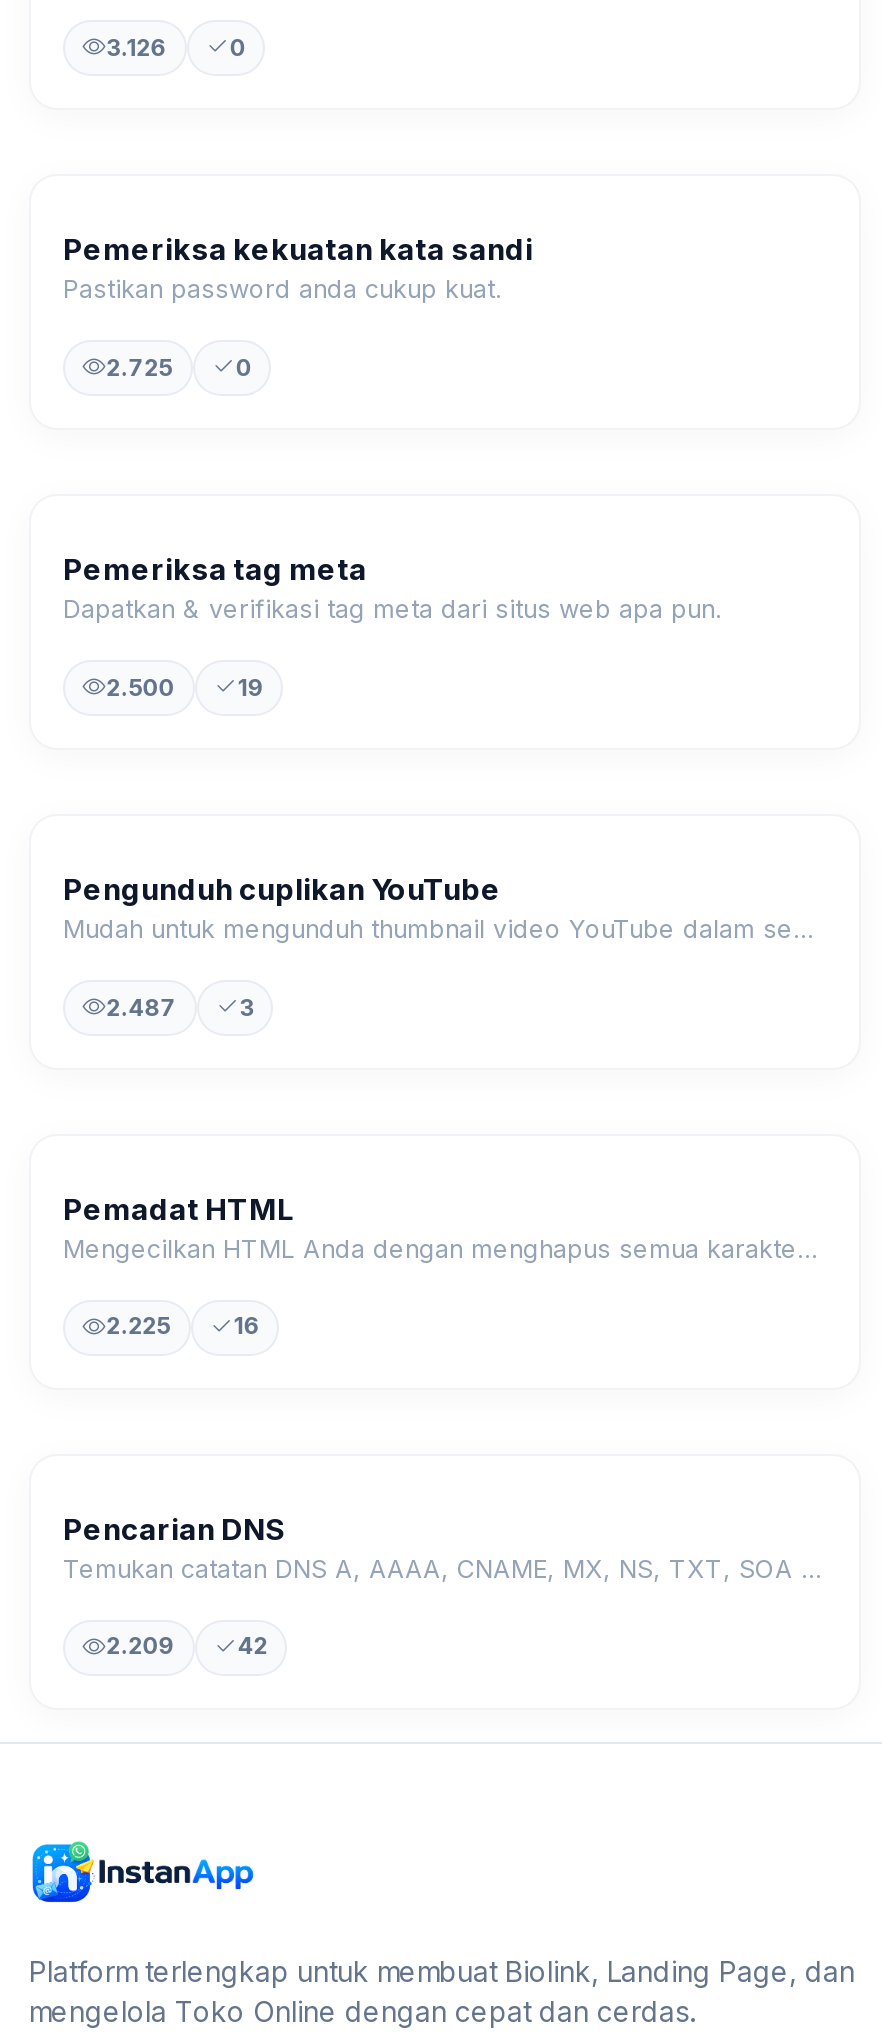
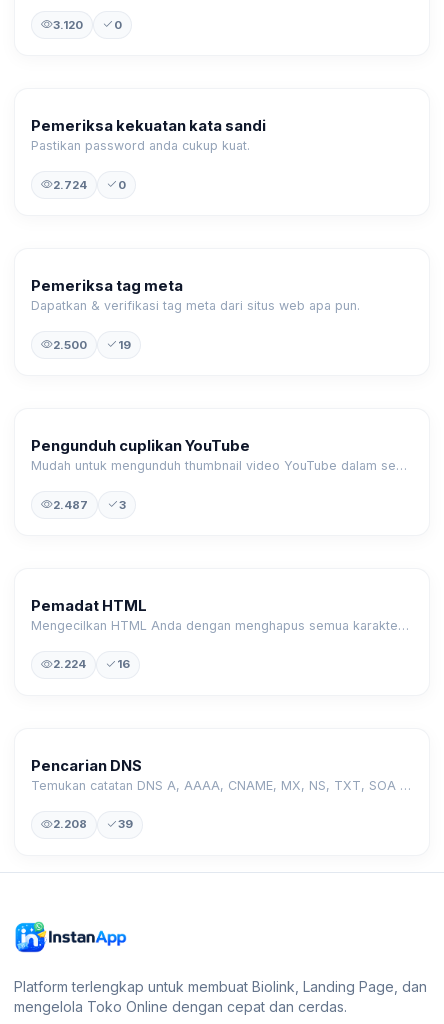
- 3.126
+ 3.120

- 2.725
+ 2.724

- 2.225
+ 2.224

- 2.209
+ 2.208

- 42
+ 39
